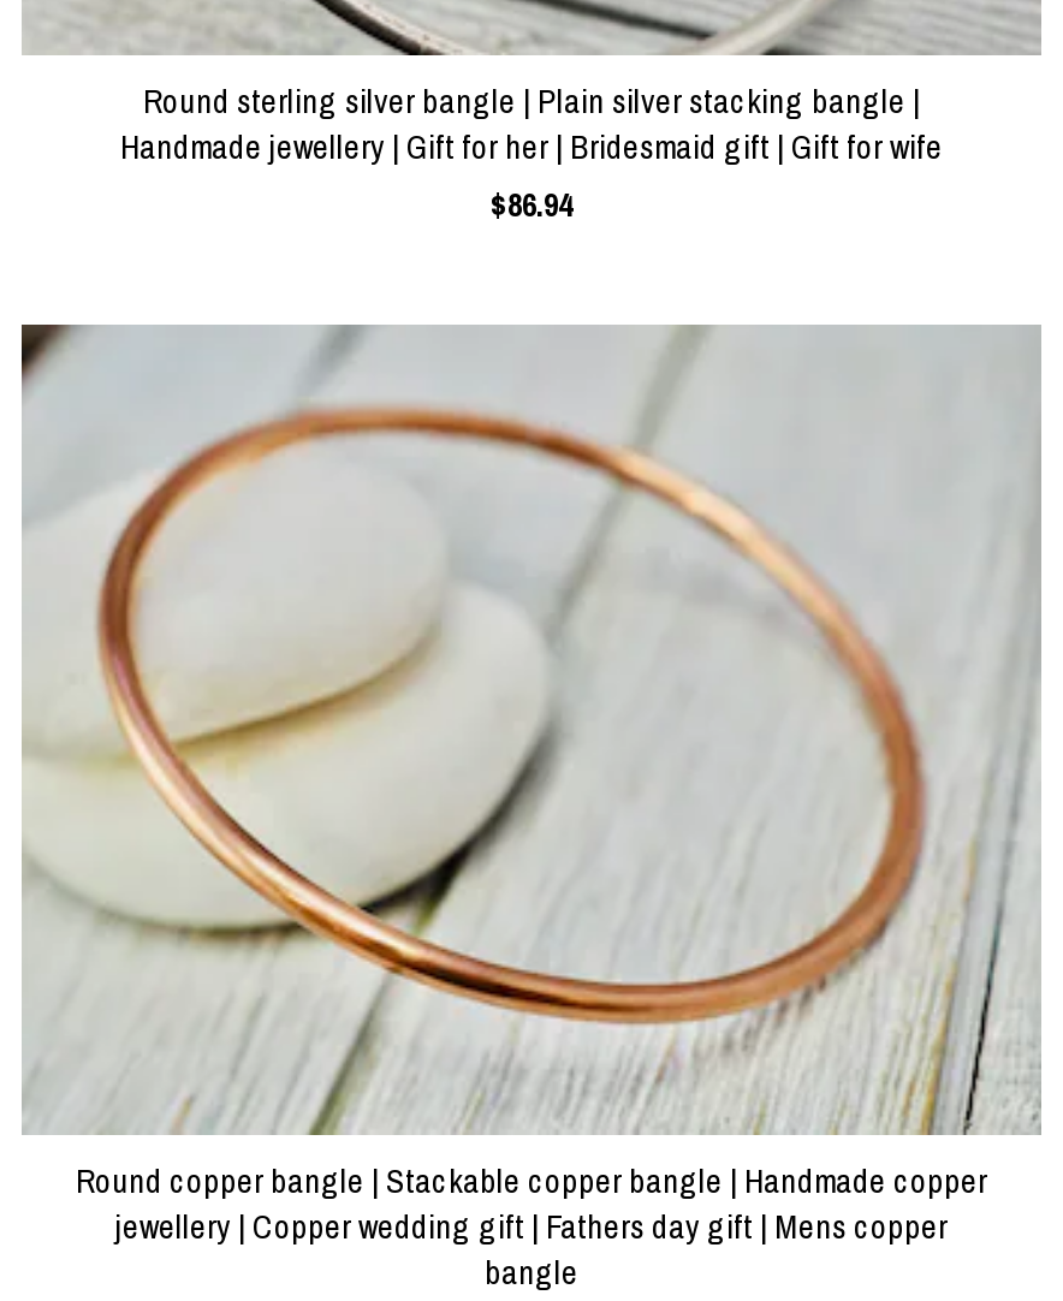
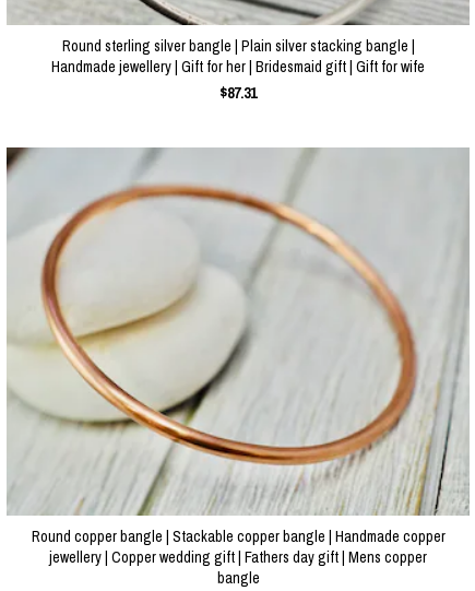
- $86.94
+ $87.31
